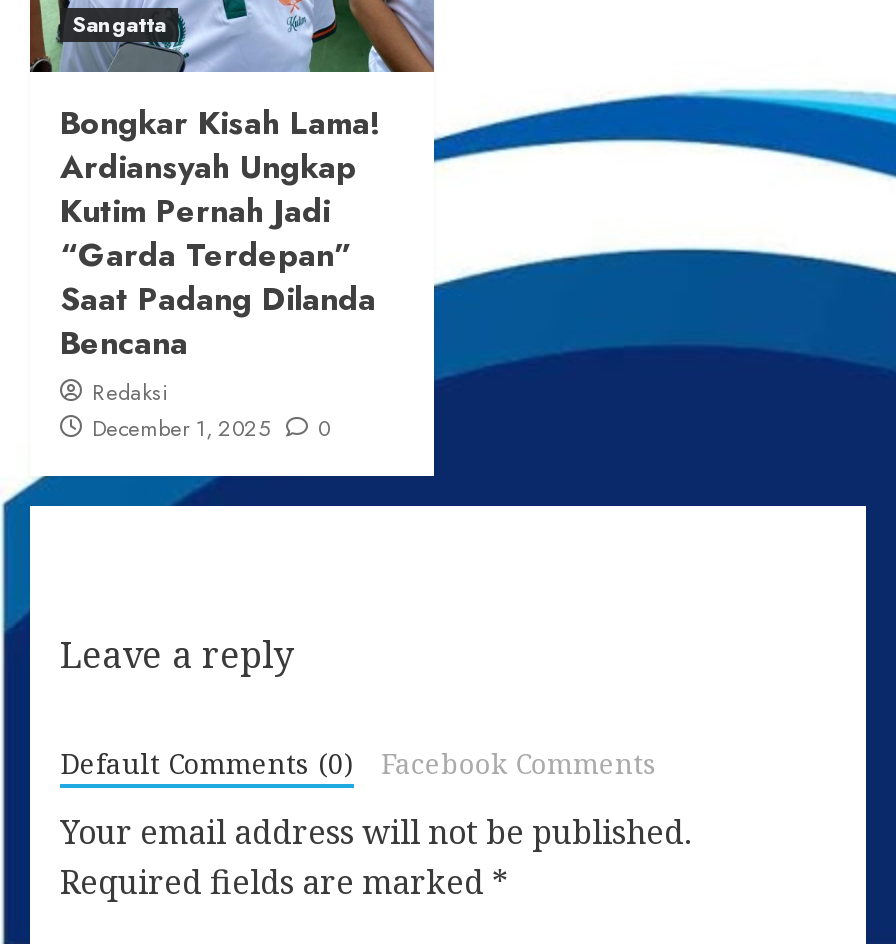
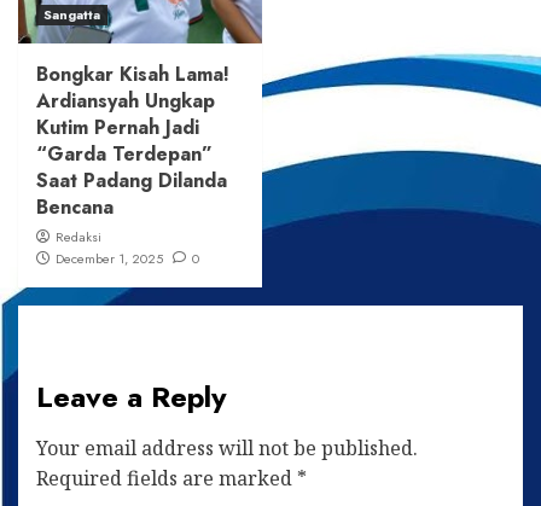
- Leave a reply
- Default Comments (0)
- Facebook Comments
+ Leave a Reply
